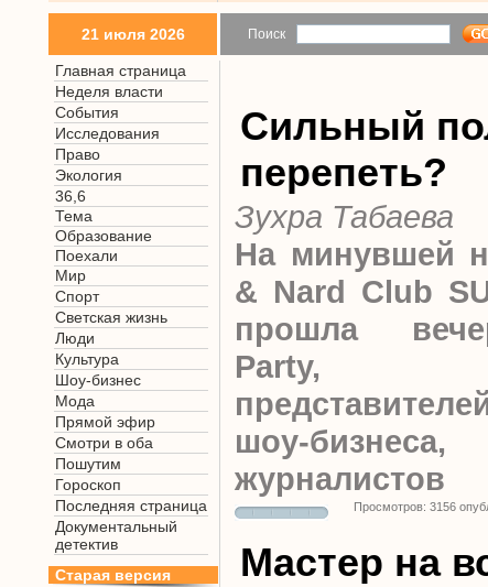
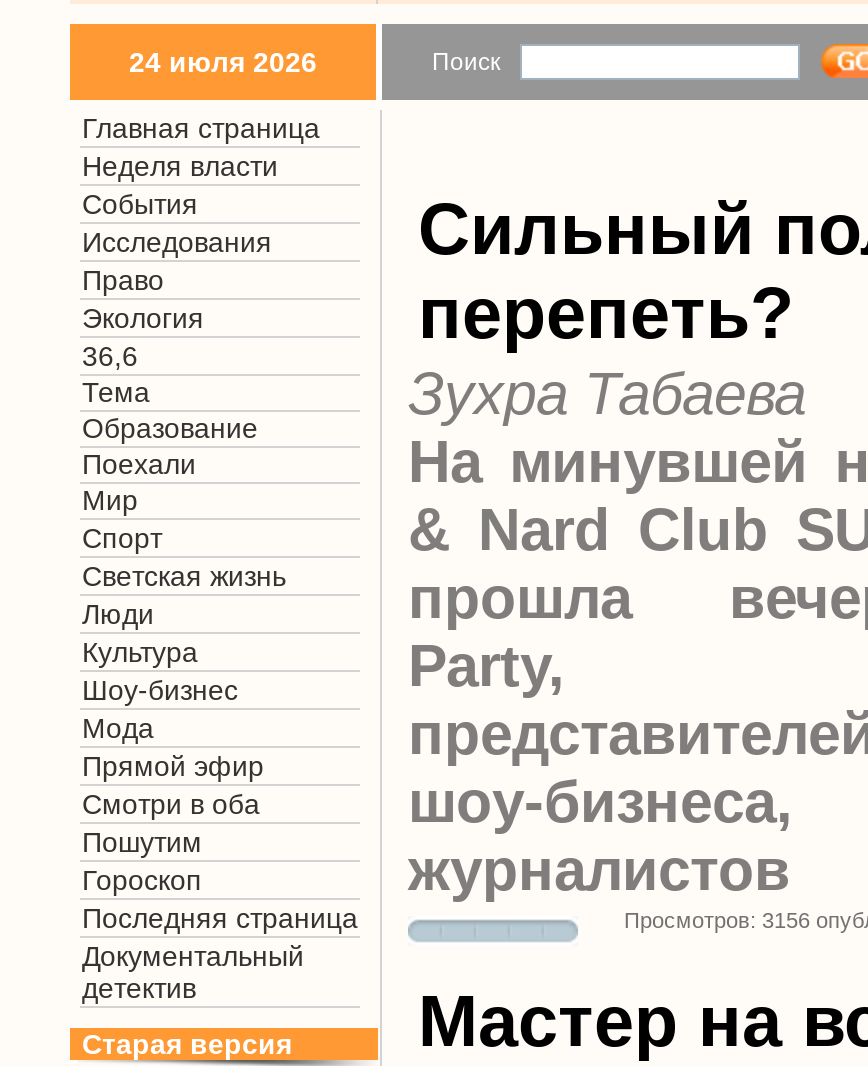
- 21 июля 2026
+ 24 июля 2026
